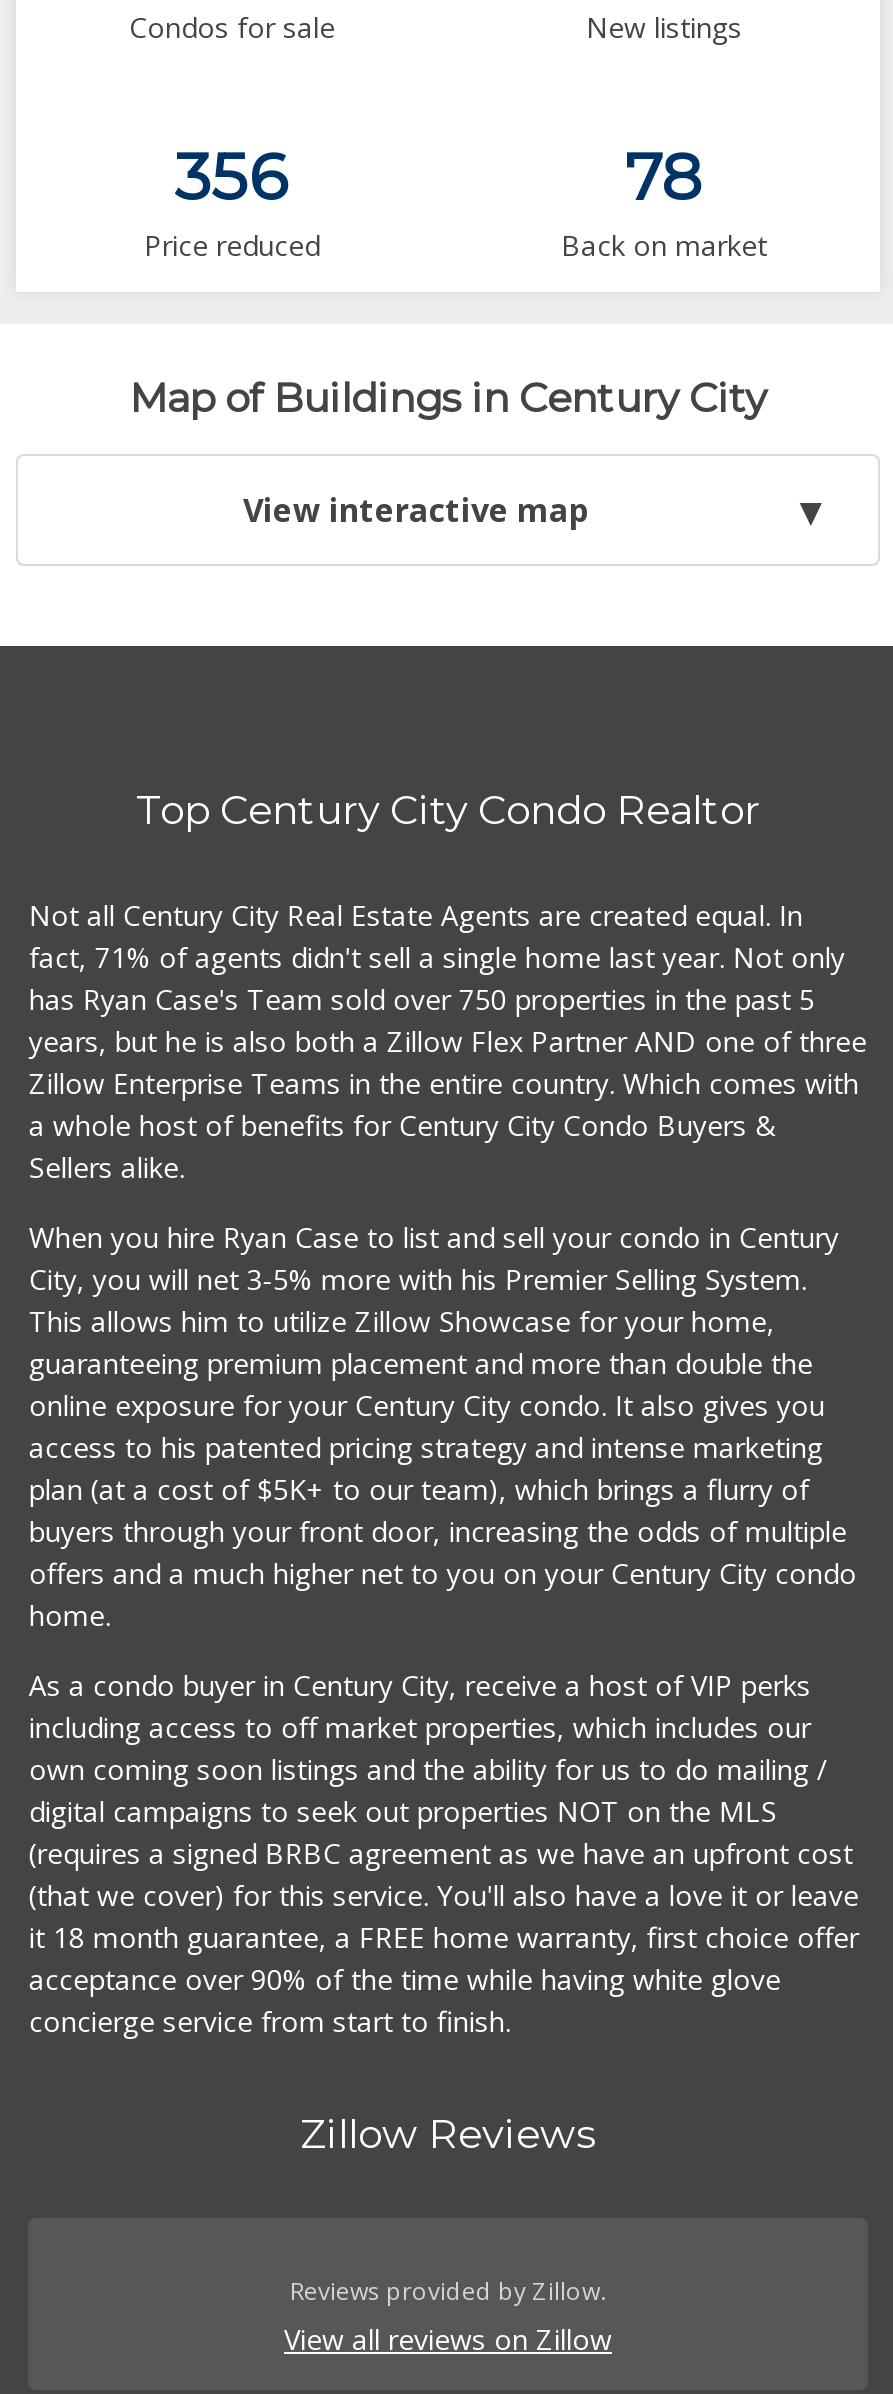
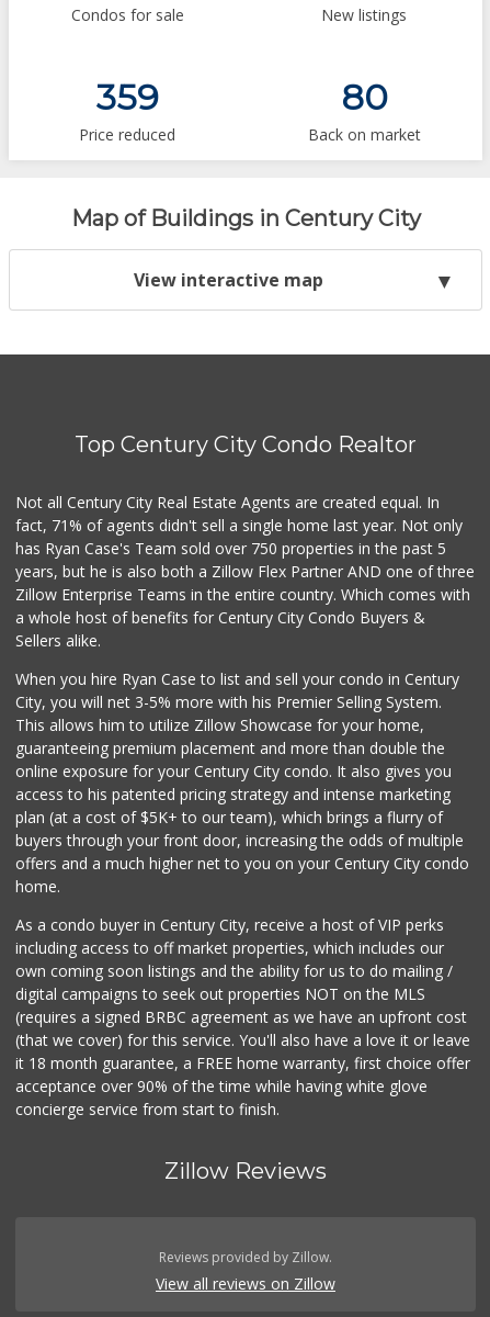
- 356
+ 359

- 78
+ 80
